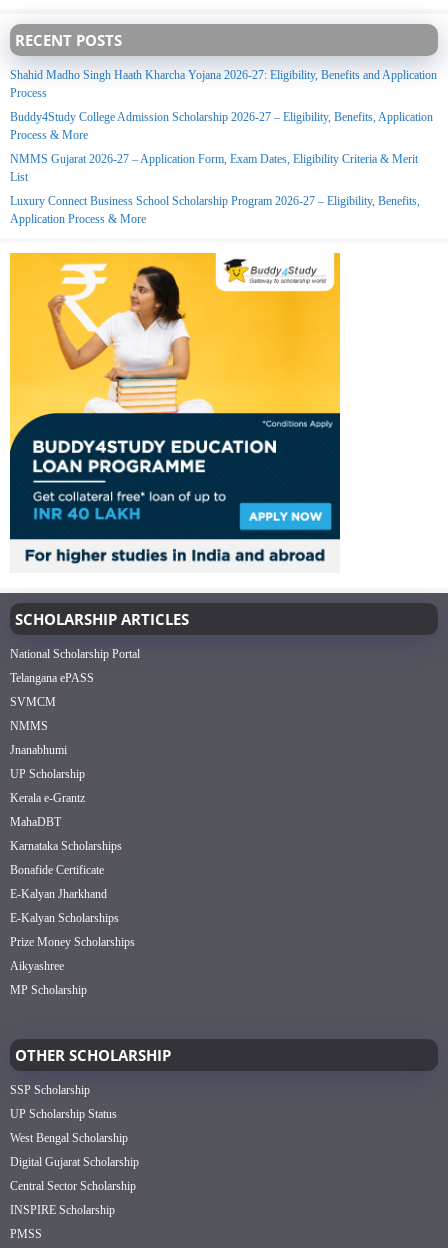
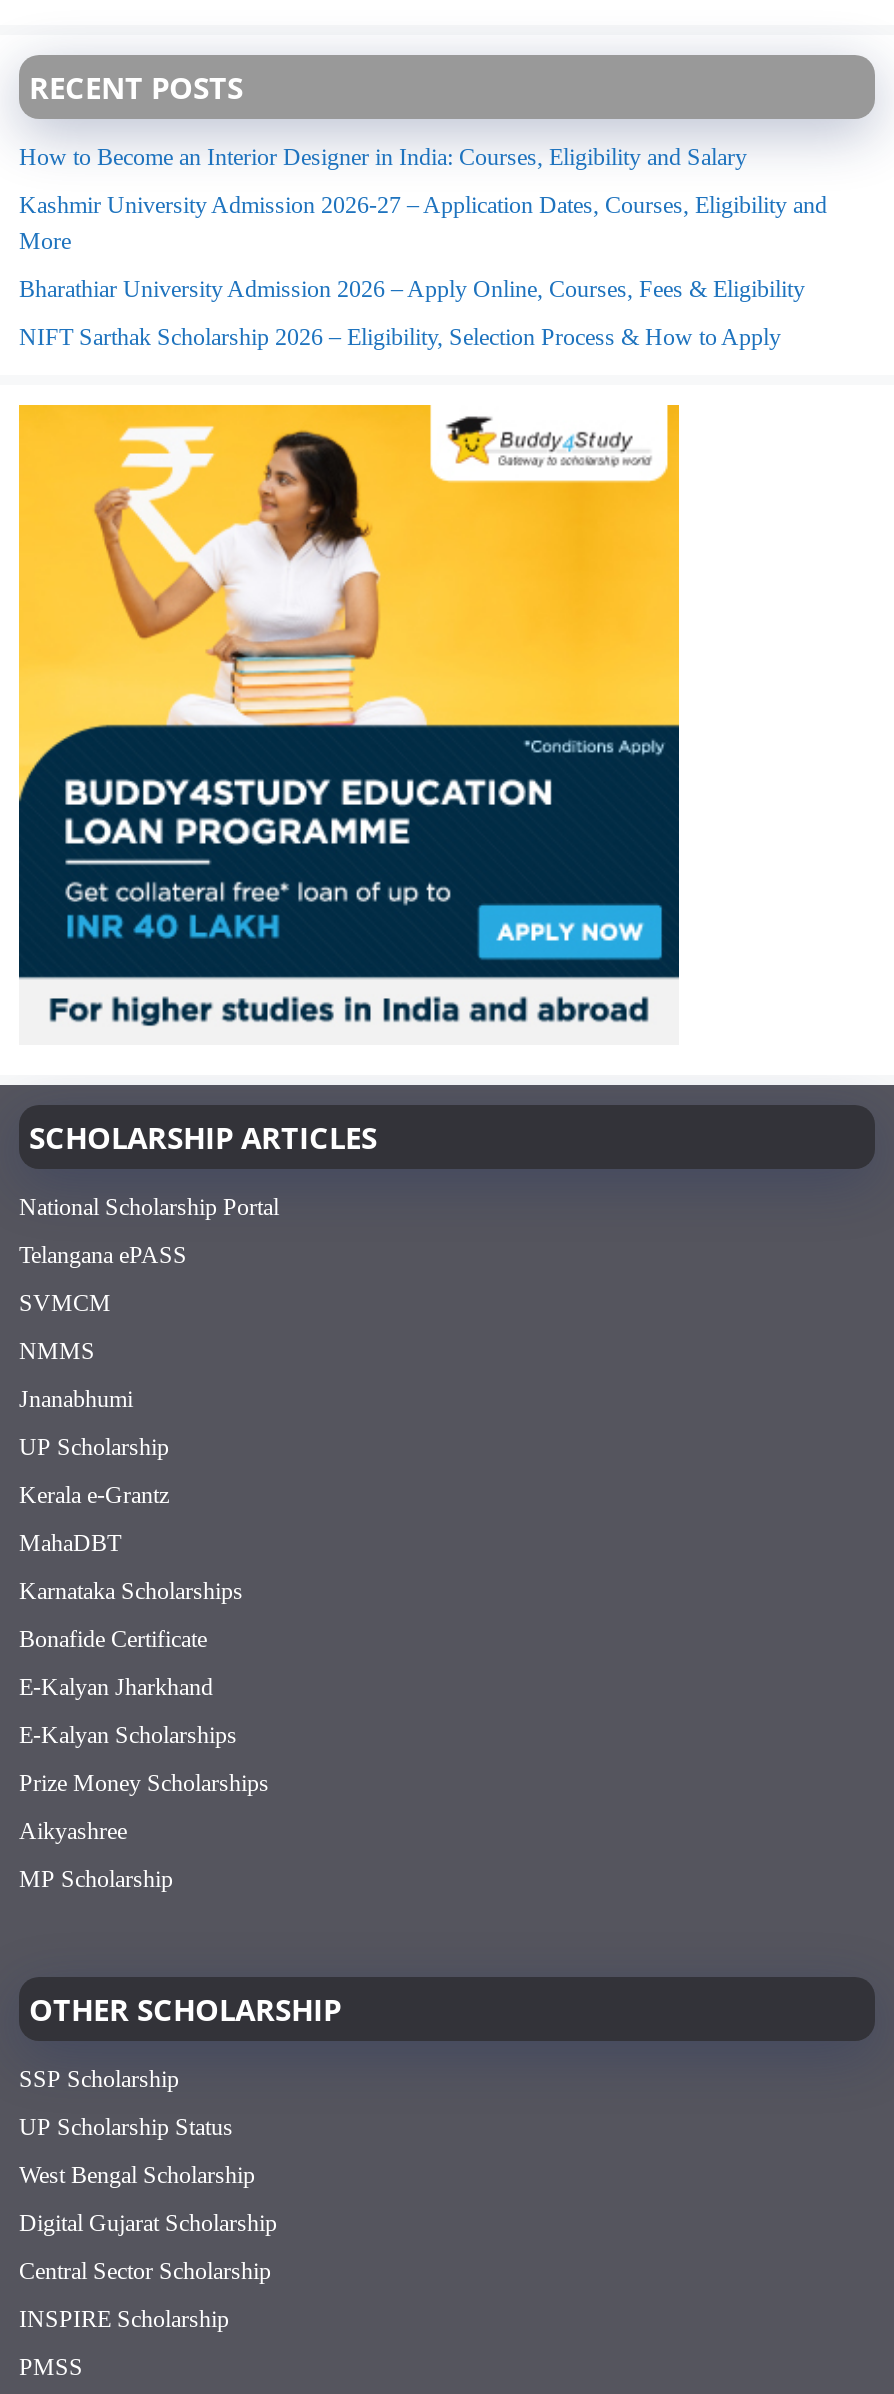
- Shahid Madho Singh Haath Kharcha Yojana 2026-27: Eligibility, Benefits and Application
- Process
+ How to Become an Interior Designer in India: Courses, Eligibility and Salary

- Buddy4Study College Admission Scholarship 2026-27 – Eligibility, Benefits, Application
- Process & More
+ Kashmir University Admission 2026-27 – Application Dates, Courses, Eligibility and
+ More

- NMMS Gujarat 2026-27 – Application Form, Exam Dates, Eligibility Criteria & Merit
- List
+ Bharathiar University Admission 2026 – Apply Online, Courses, Fees & Eligibility

- Luxury Connect Business School Scholarship Program 2026-27 – Eligibility, Benefits,
- Application Process & More
+ NIFT Sarthak Scholarship 2026 – Eligibility, Selection Process & How to Apply
